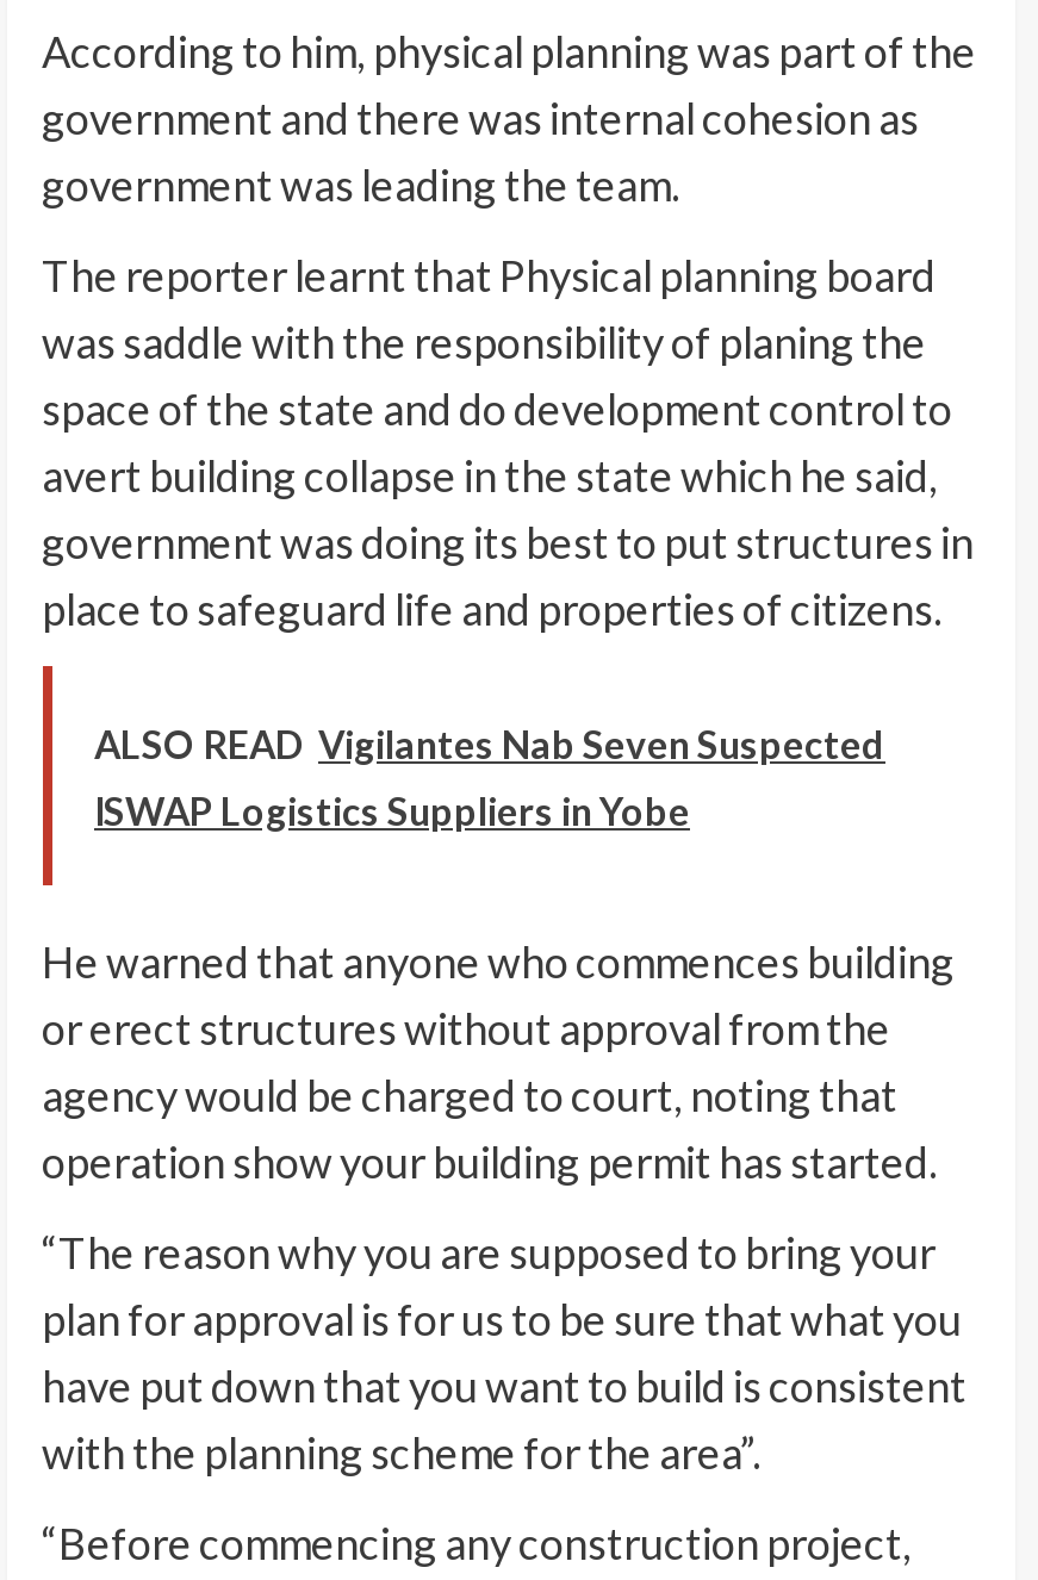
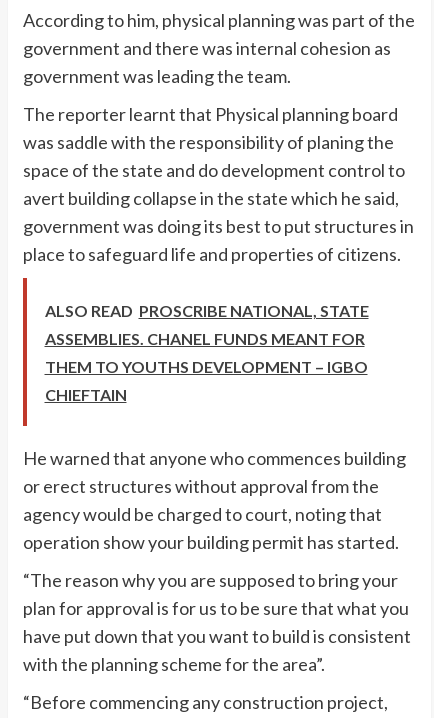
- ALSO READ Vigilantes Nab Seven Suspected
- ISWAP Logistics Suppliers in Yobe
+ ALSO READ PROSCRIBE NATIONAL, STATE
+ ASSEMBLIES. CHANEL FUNDS MEANT FOR
+ THEM TO YOUTHS DEVELOPMENT – IGBO
+ CHIEFTAIN
